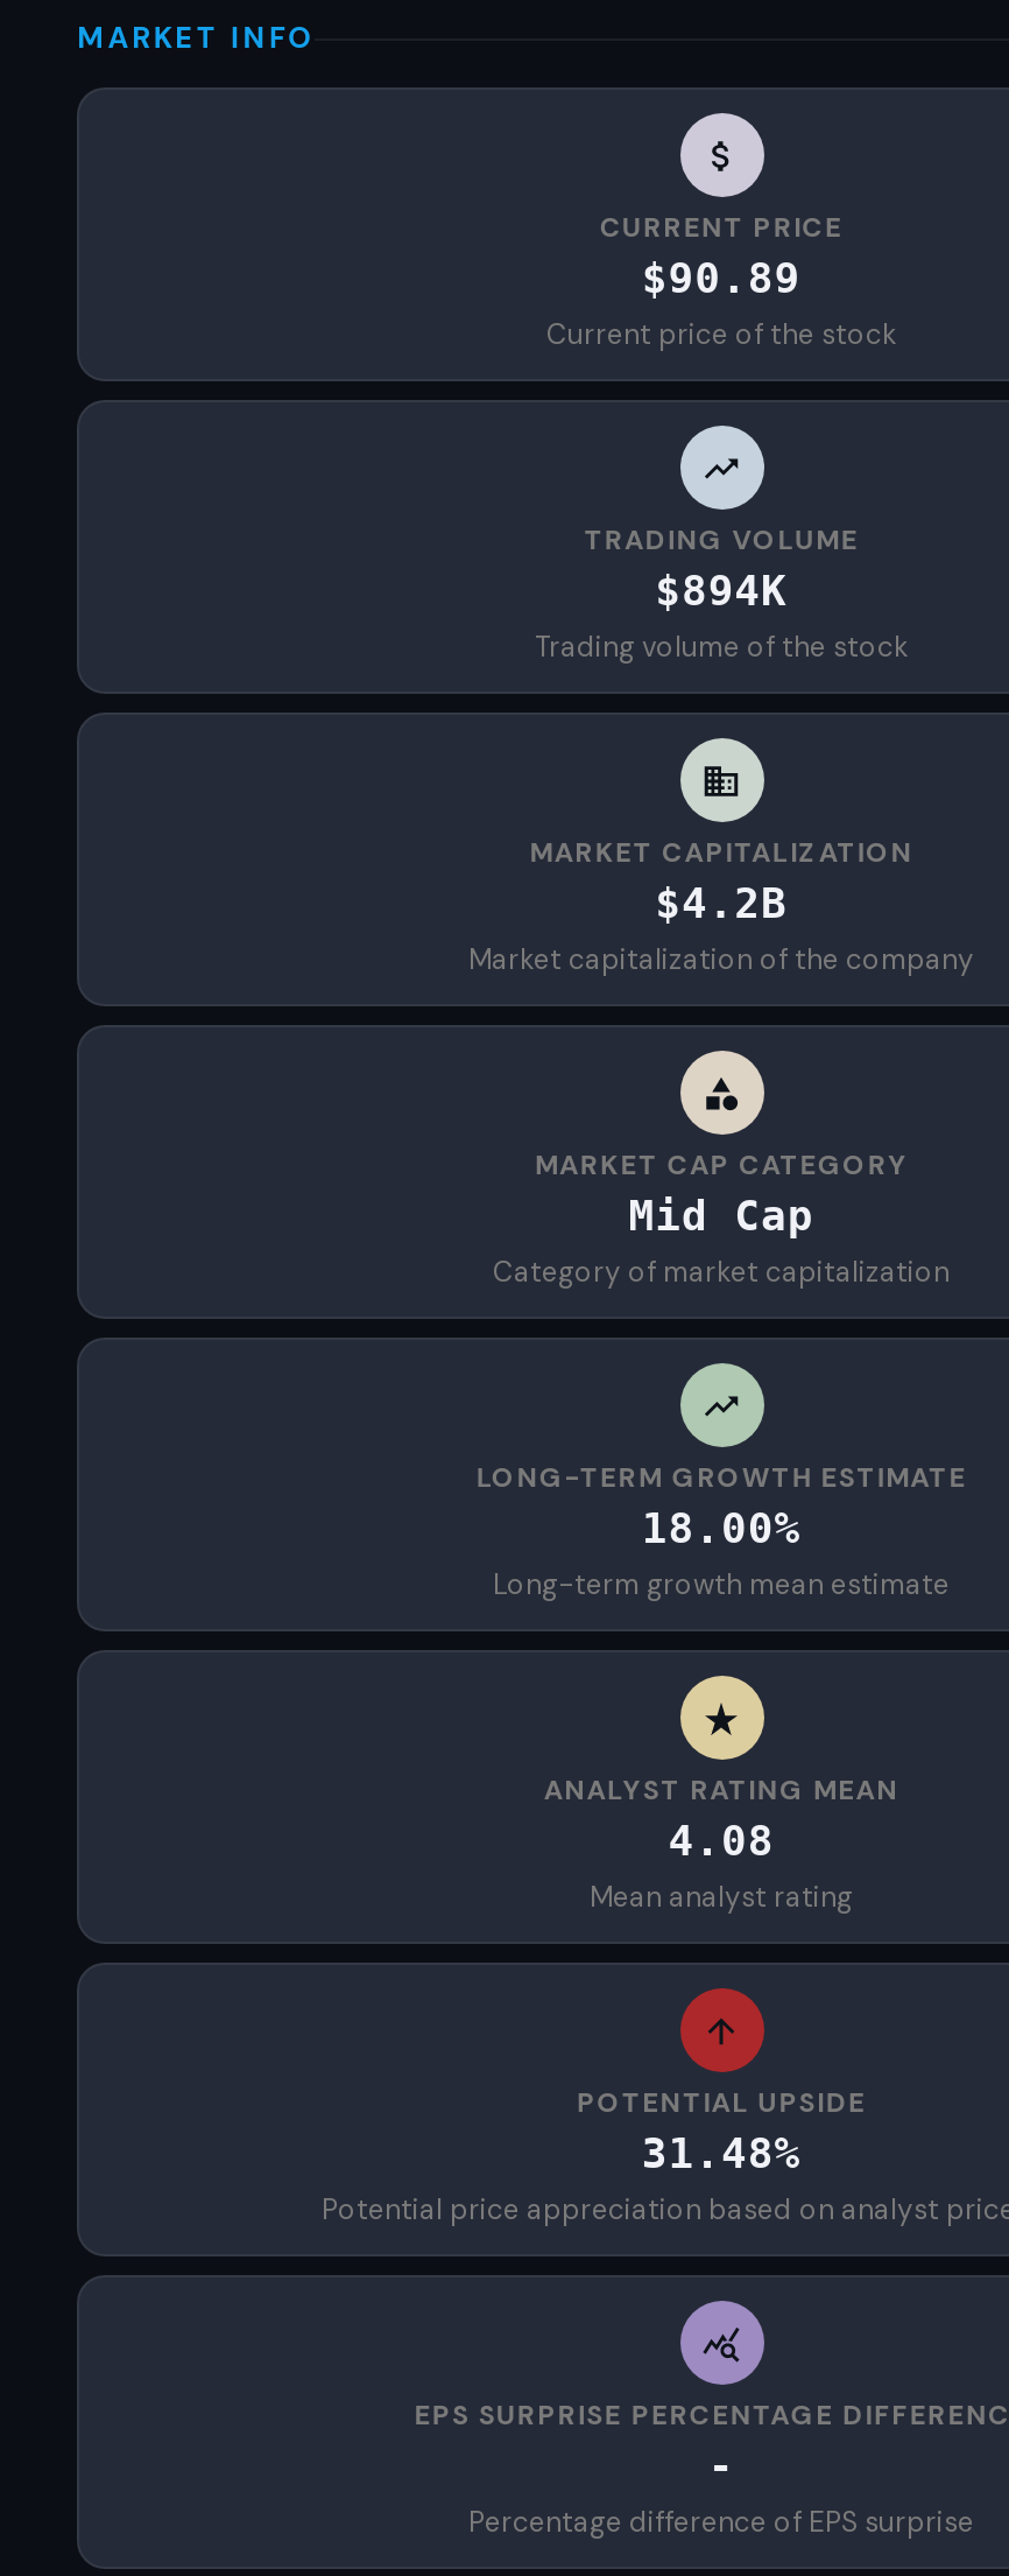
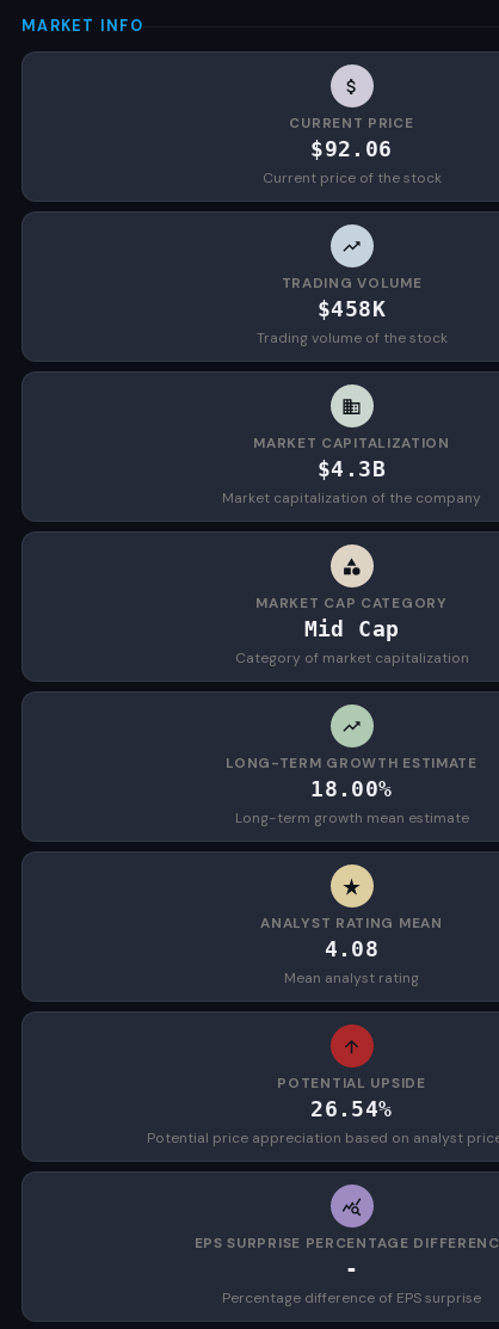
- $90.89
+ $92.06

- $894K
+ $458K

- $4.2B
+ $4.3B

- 31.48%
+ 26.54%
